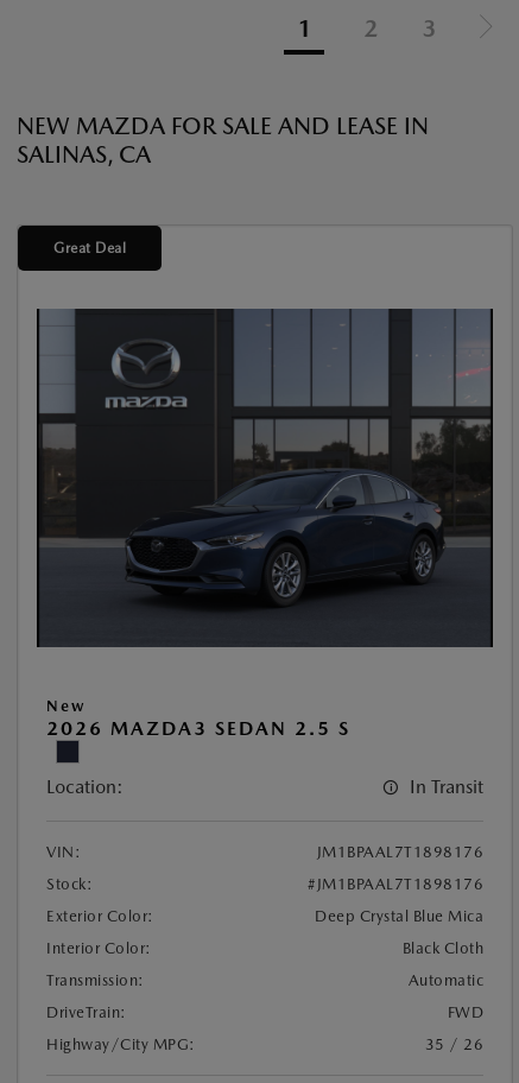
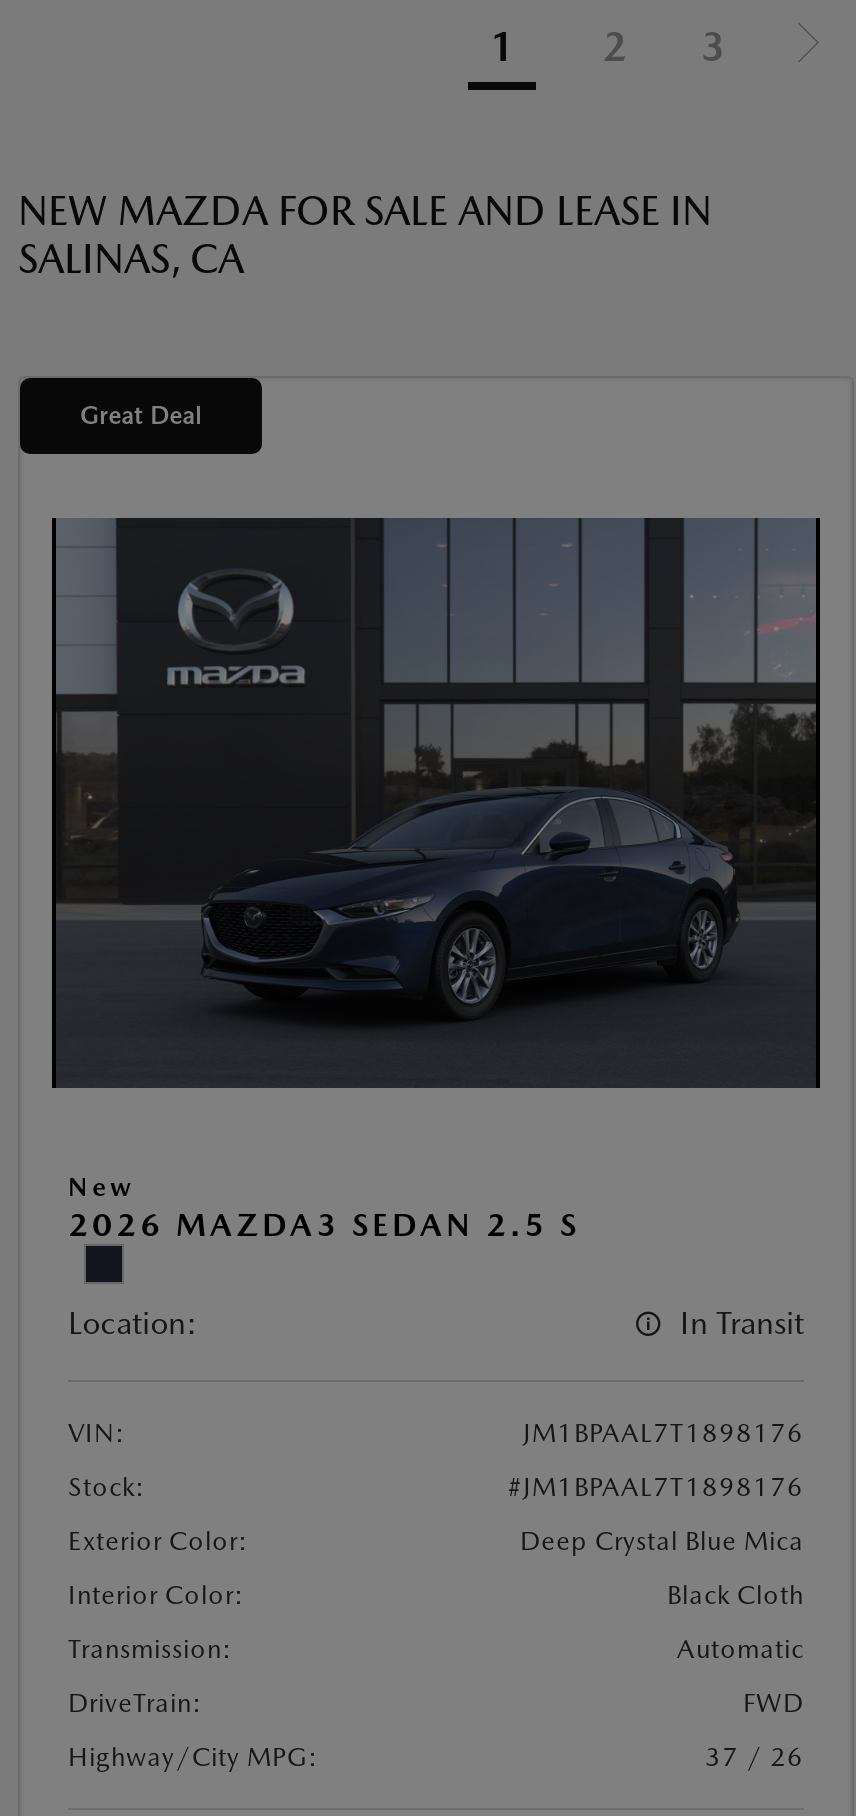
- 35 / 26
+ 37 / 26
